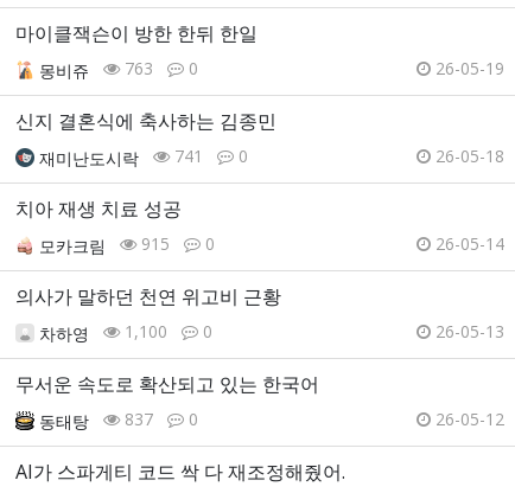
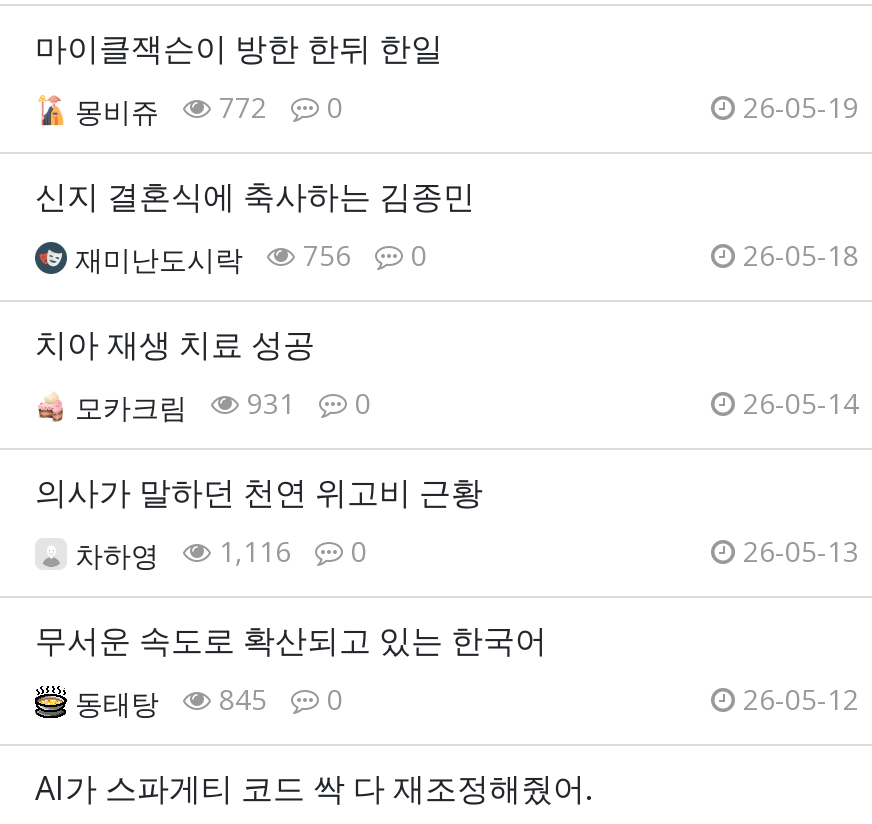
- 몽비쥬 763 0
+ 몽비쥬 772 0

- 재미난도시락 741 0
+ 재미난도시락 756 0

- 모카크림 915 0
+ 모카크림 931 0

- 차하영 1,100 0
+ 차하영 1,116 0

- 동태탕 837 0
+ 동태탕 845 0
